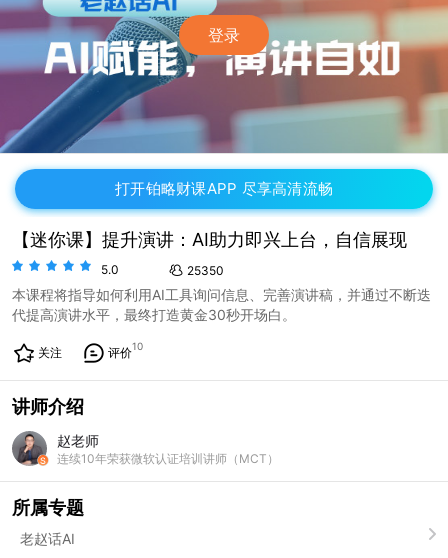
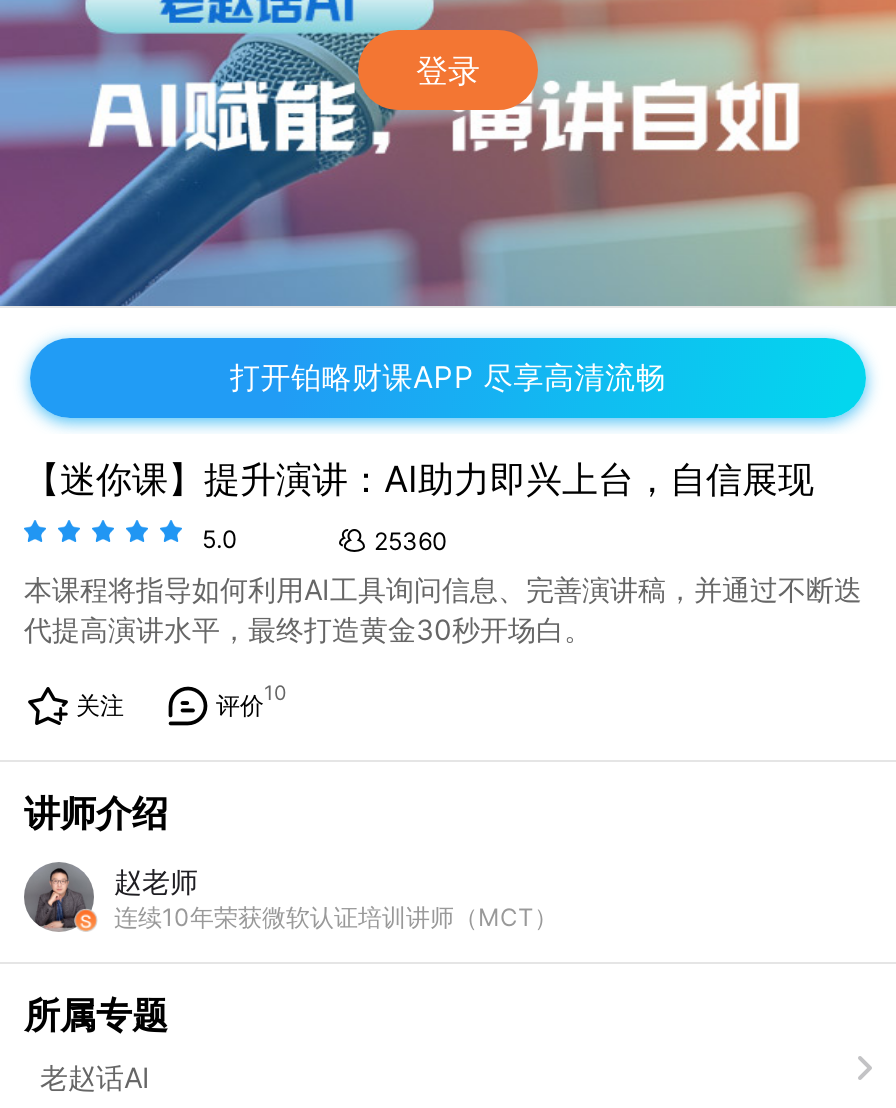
- 25350
+ 25360
